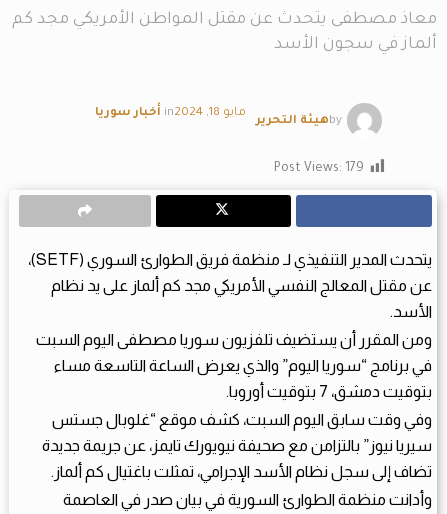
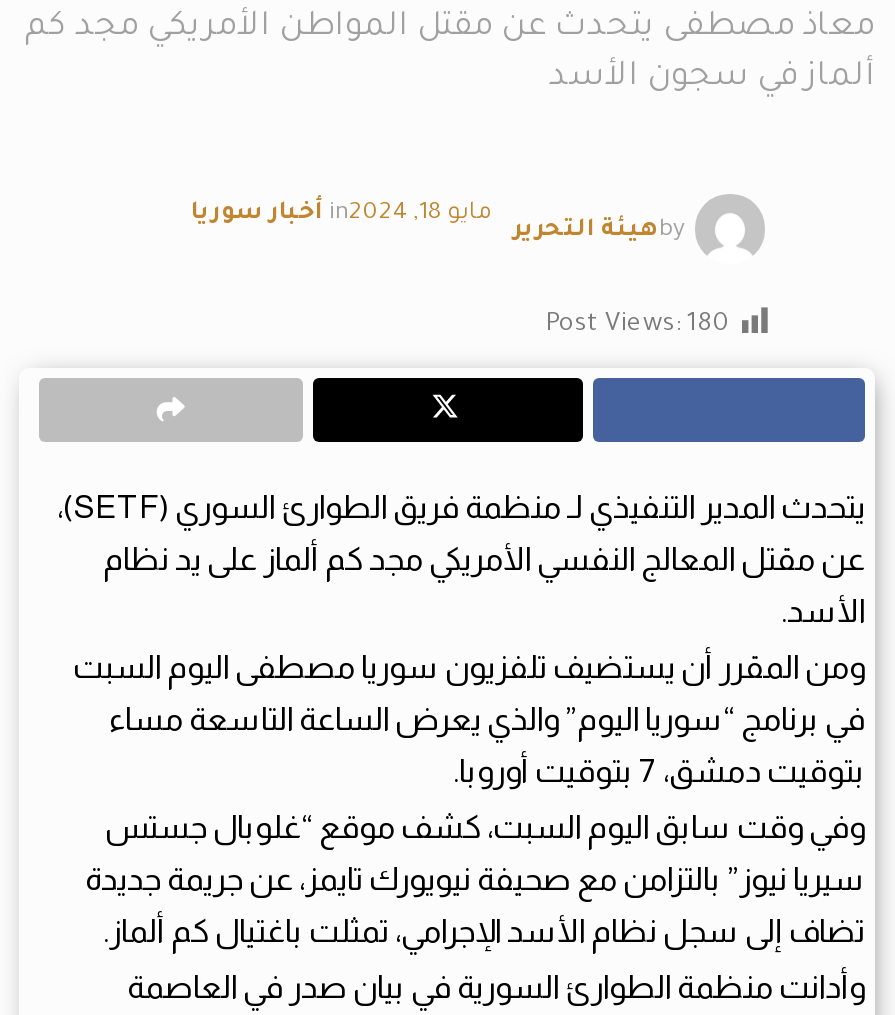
- Post Views: 179
+ Post Views: 180
